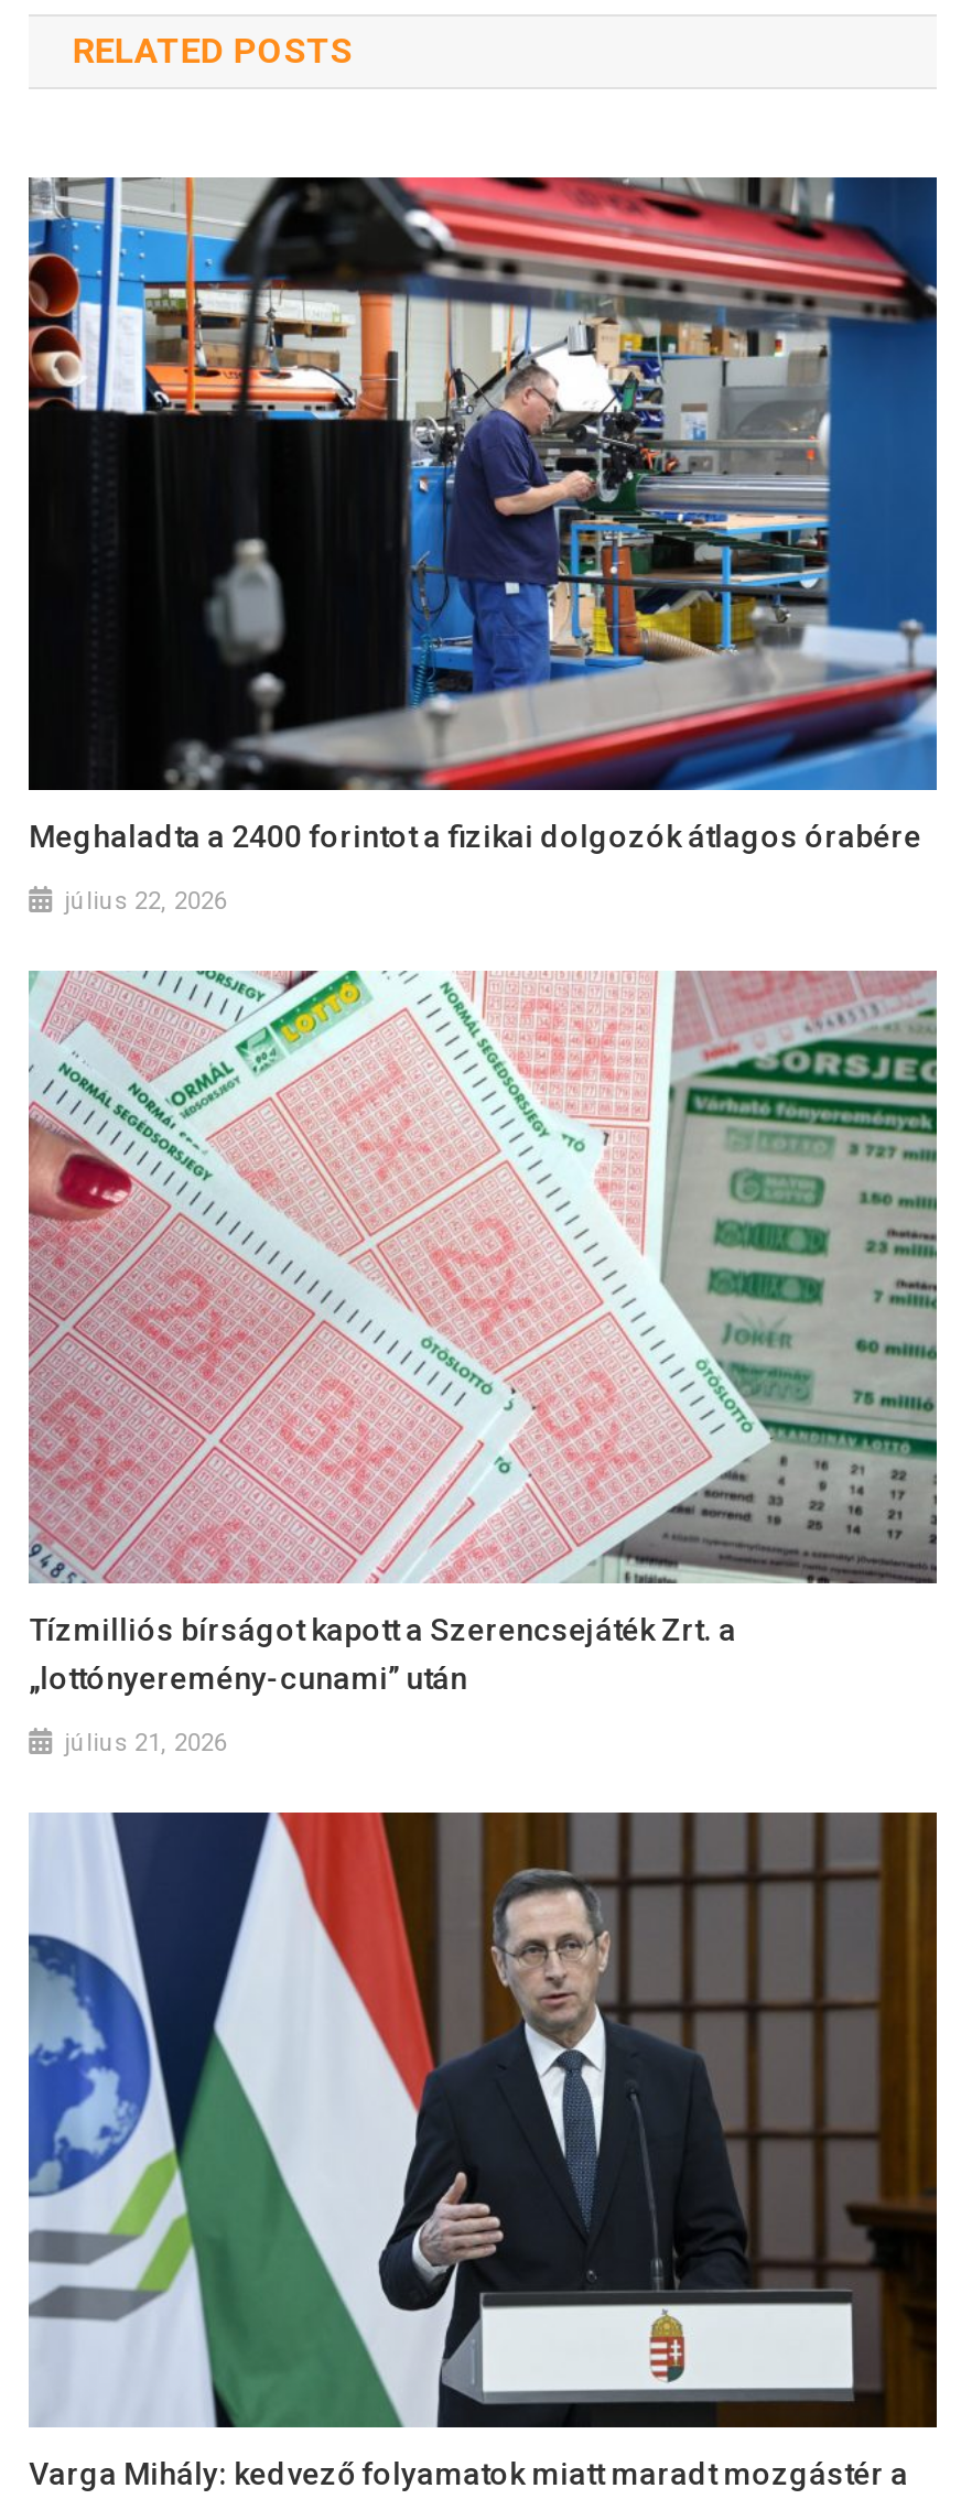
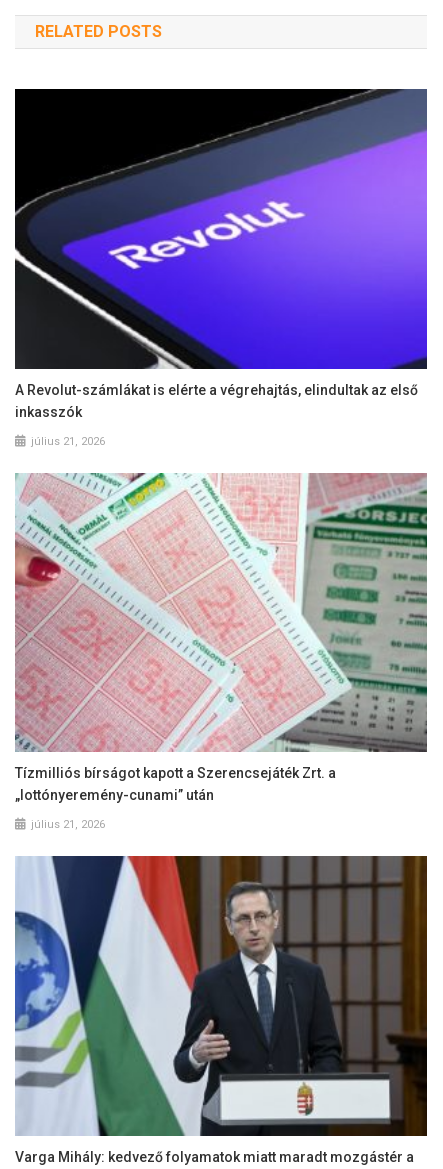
- [image]
- Meghaladta a 2400 forintot a fizikai dolgozók átlagos órabére
+ [image]
+ A Revolut-számlákat is elérte a végrehajtás, elindultak az első
+ inkasszók

- július 22, 2026
+ július 21, 2026
